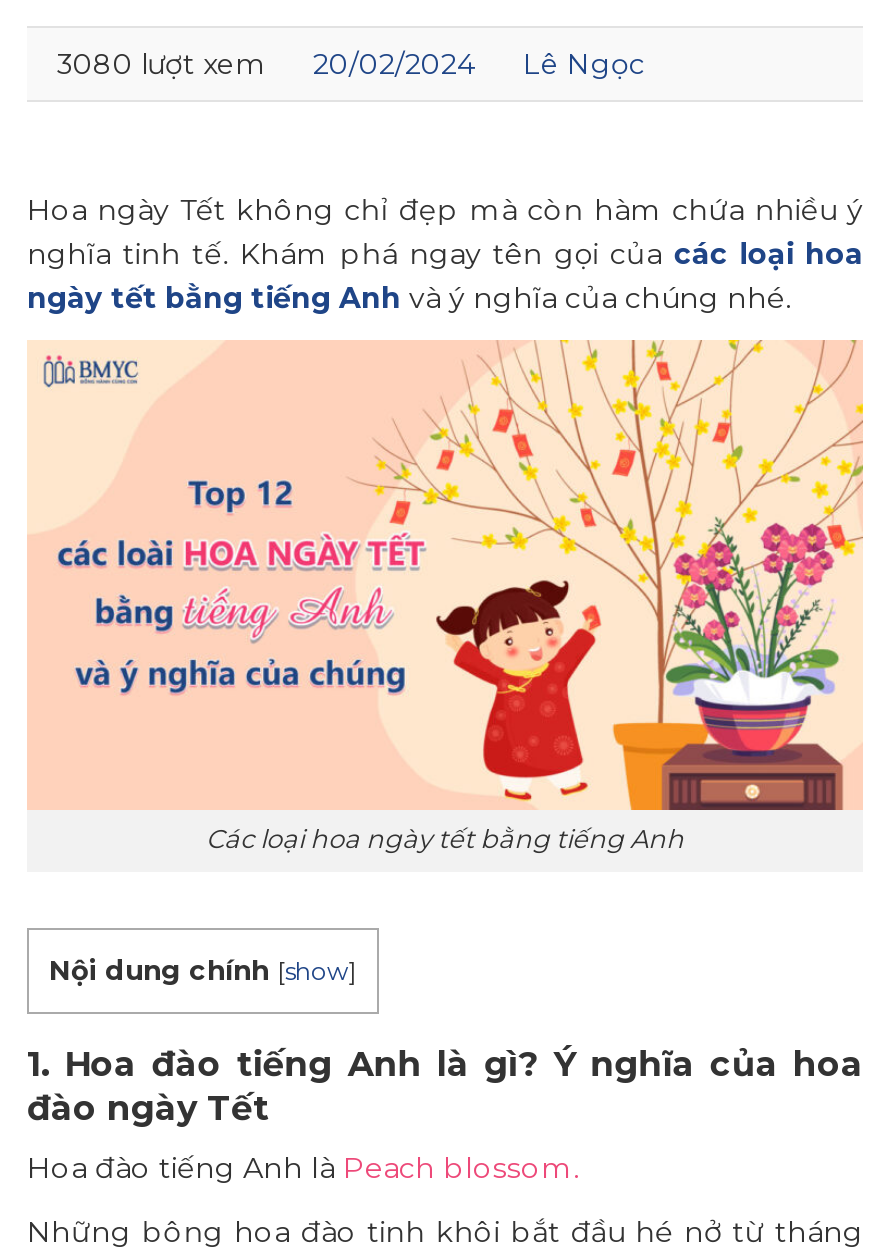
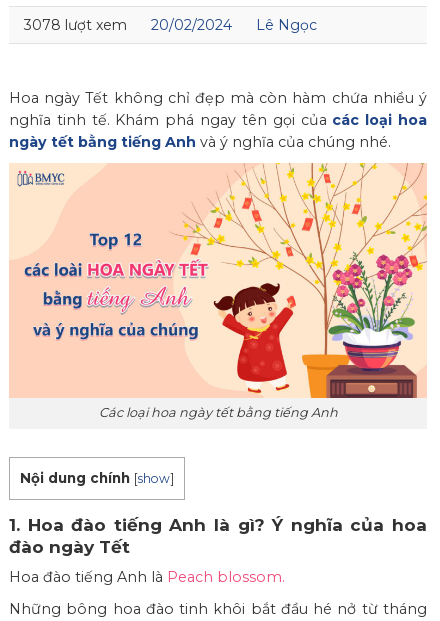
- 3080 lượt xem 20/02/2024 Lê Ngọc
+ 3078 lượt xem 20/02/2024 Lê Ngọc
